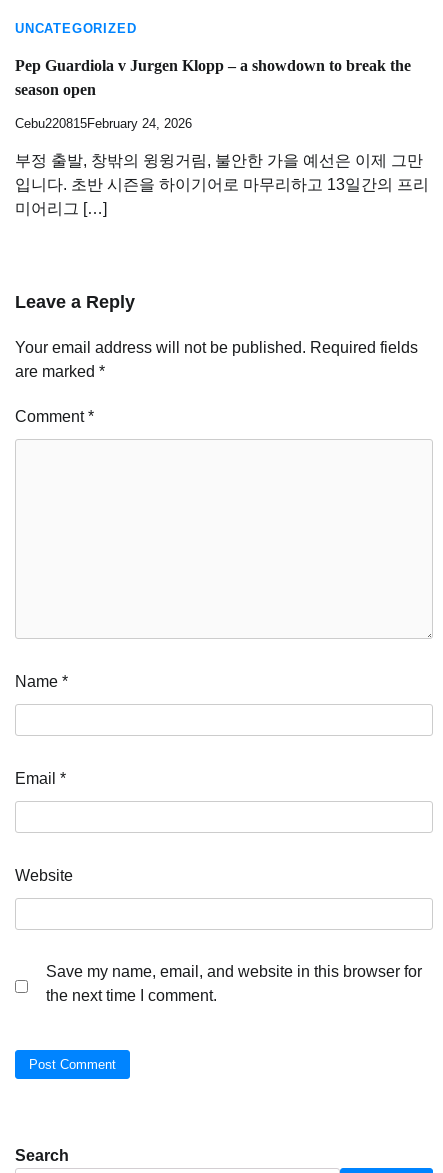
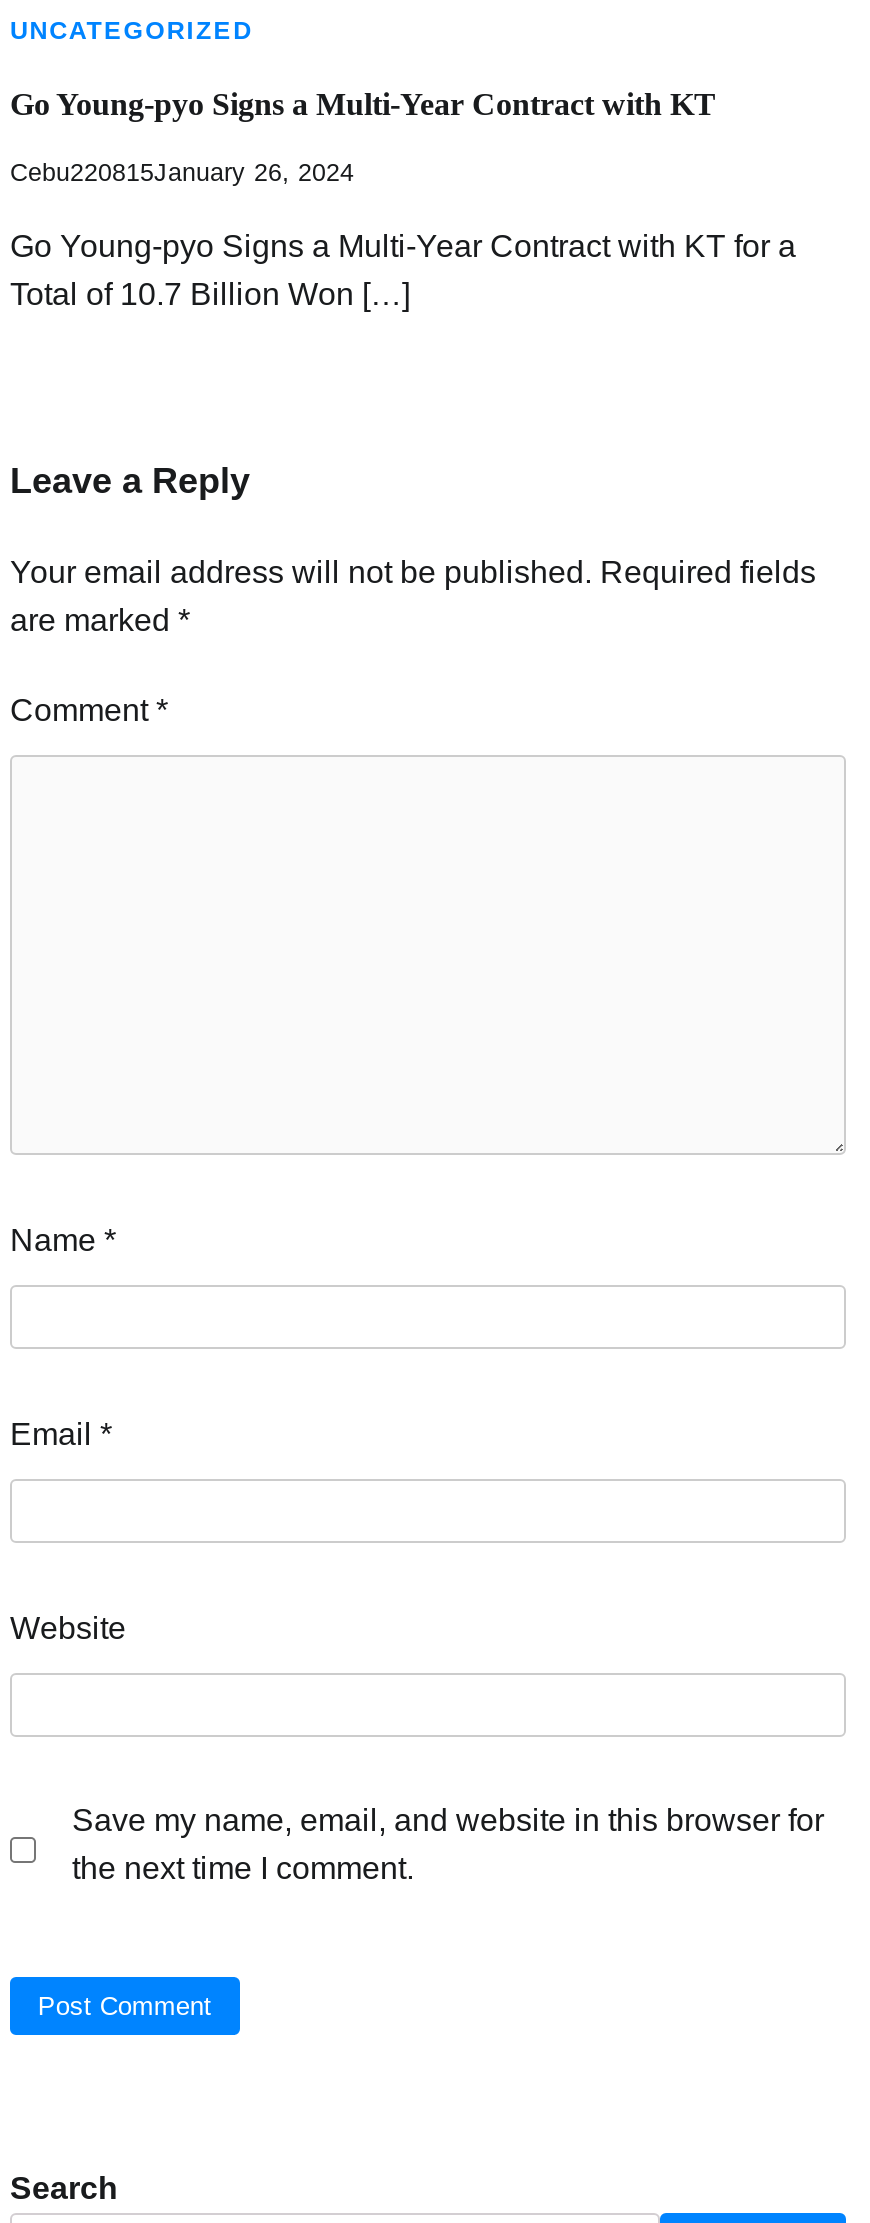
- Pep Guardiola v Jurgen Klopp – a showdown to break the
- season open
+ Go Young-pyo Signs a Multi-Year Contract with KT

- Cebu220815February 24, 2026
+ Cebu220815January 26, 2024

- 부정 출발, 창밖의 윙윙거림, 불안한 가을 예선은 이제 그만
- 입니다. 초반 시즌을 하이기어로 마무리하고 13일간의 프리
- 미어리그 […]
+ Go Young-pyo Signs a Multi-Year Contract with KT for a
+ Total of 10.7 Billion Won […]
